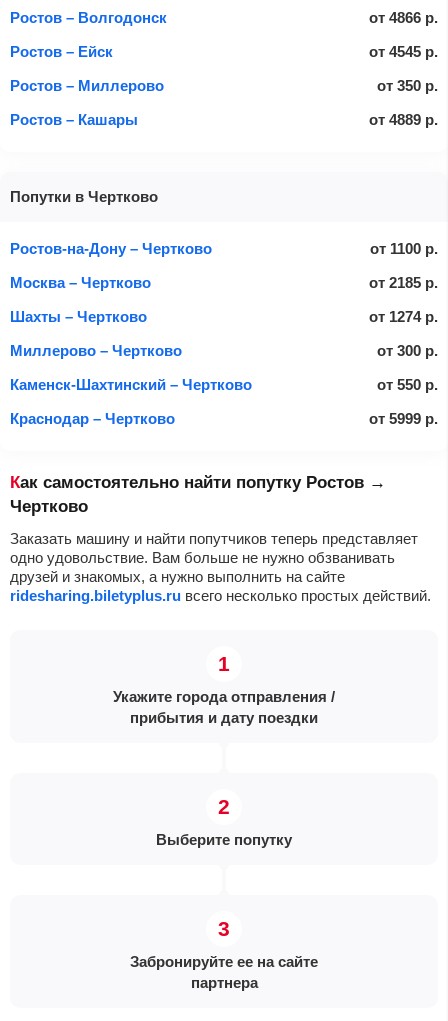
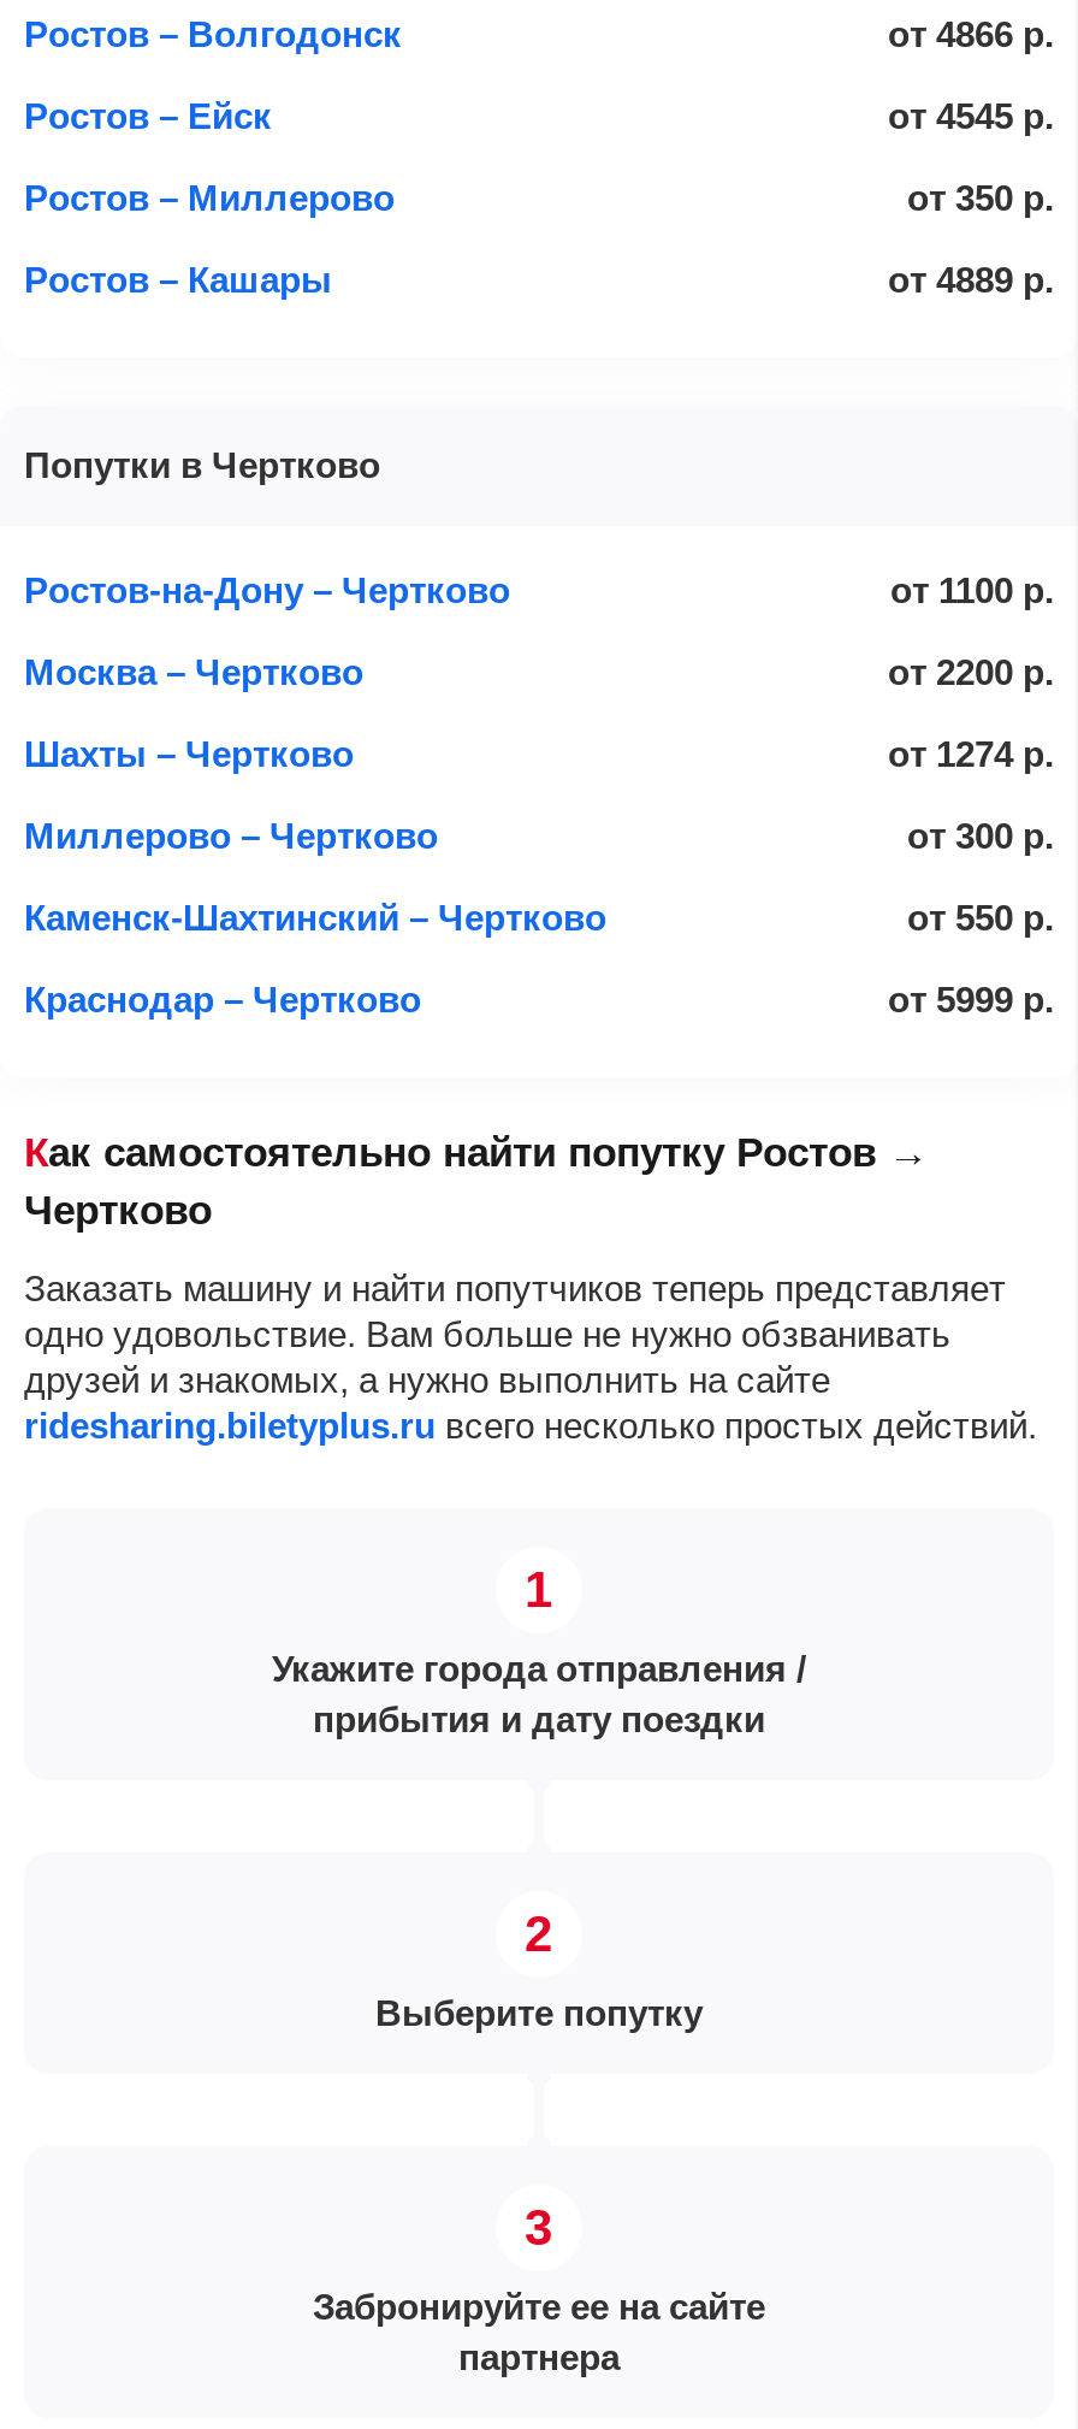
- от 2185 р.
+ от 2200 р.
